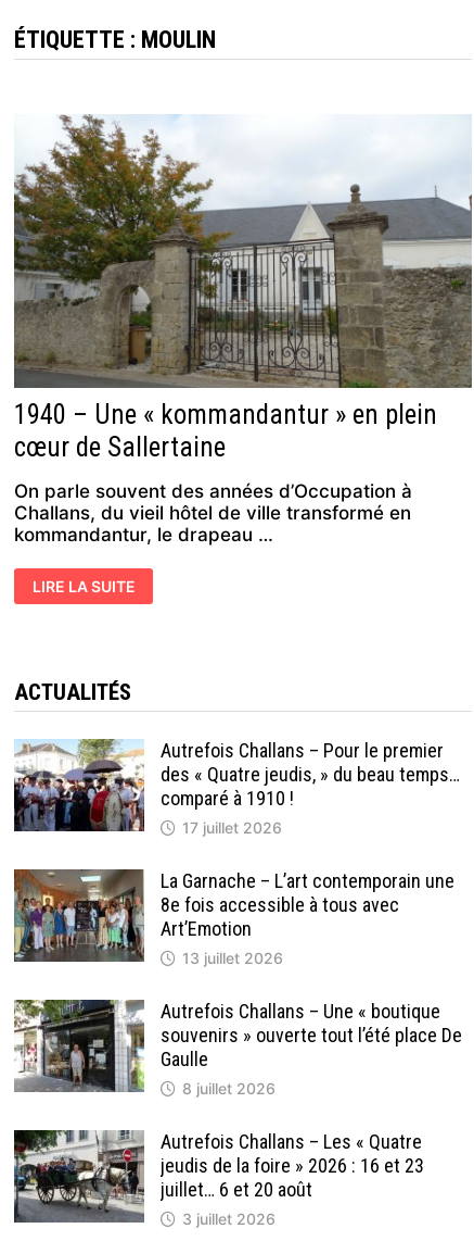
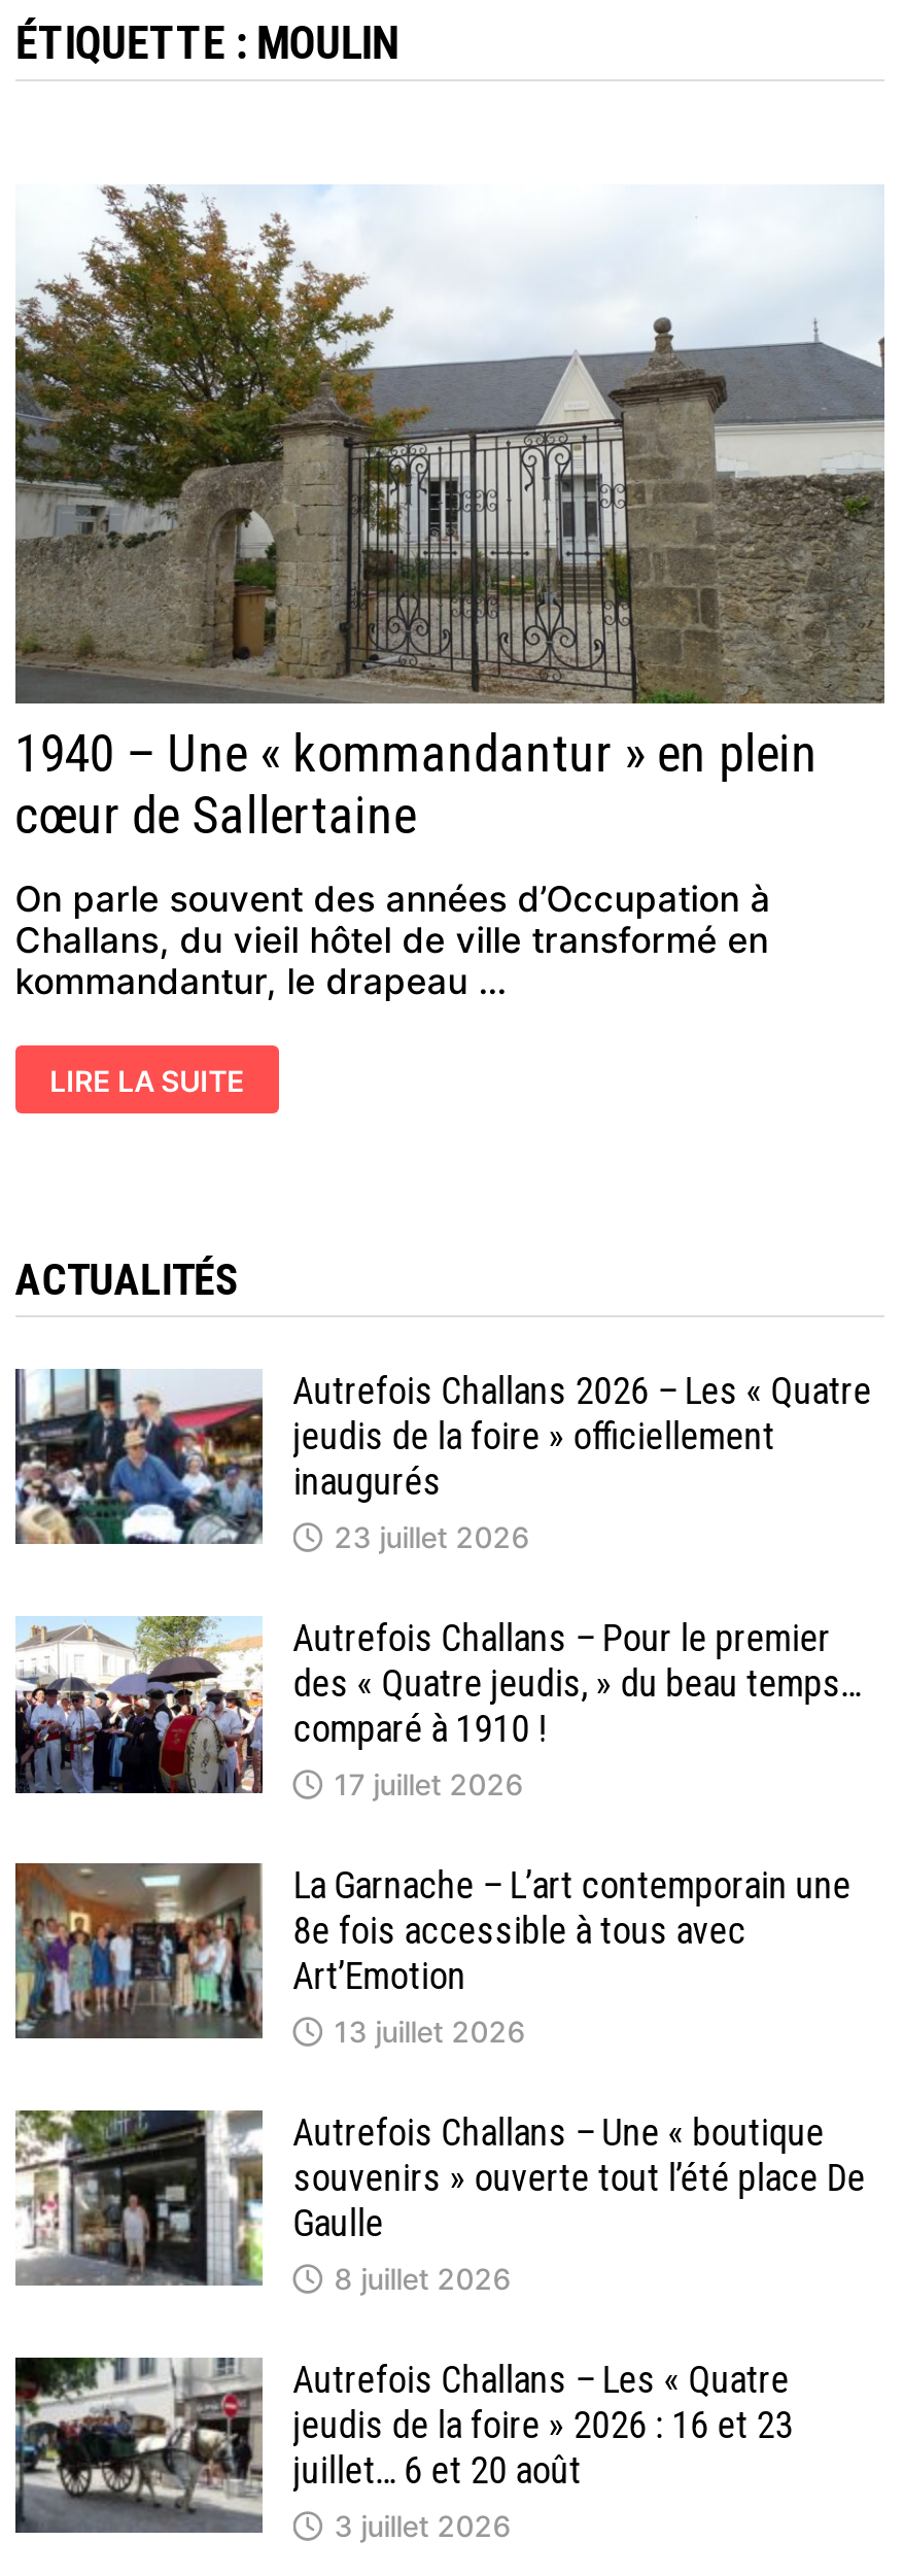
+ [image]
+ Autrefois Challans 2026 – Les « Quatre
+ jeudis de la foire » officiellement
+ inaugurés
+ 23 juillet 2026
